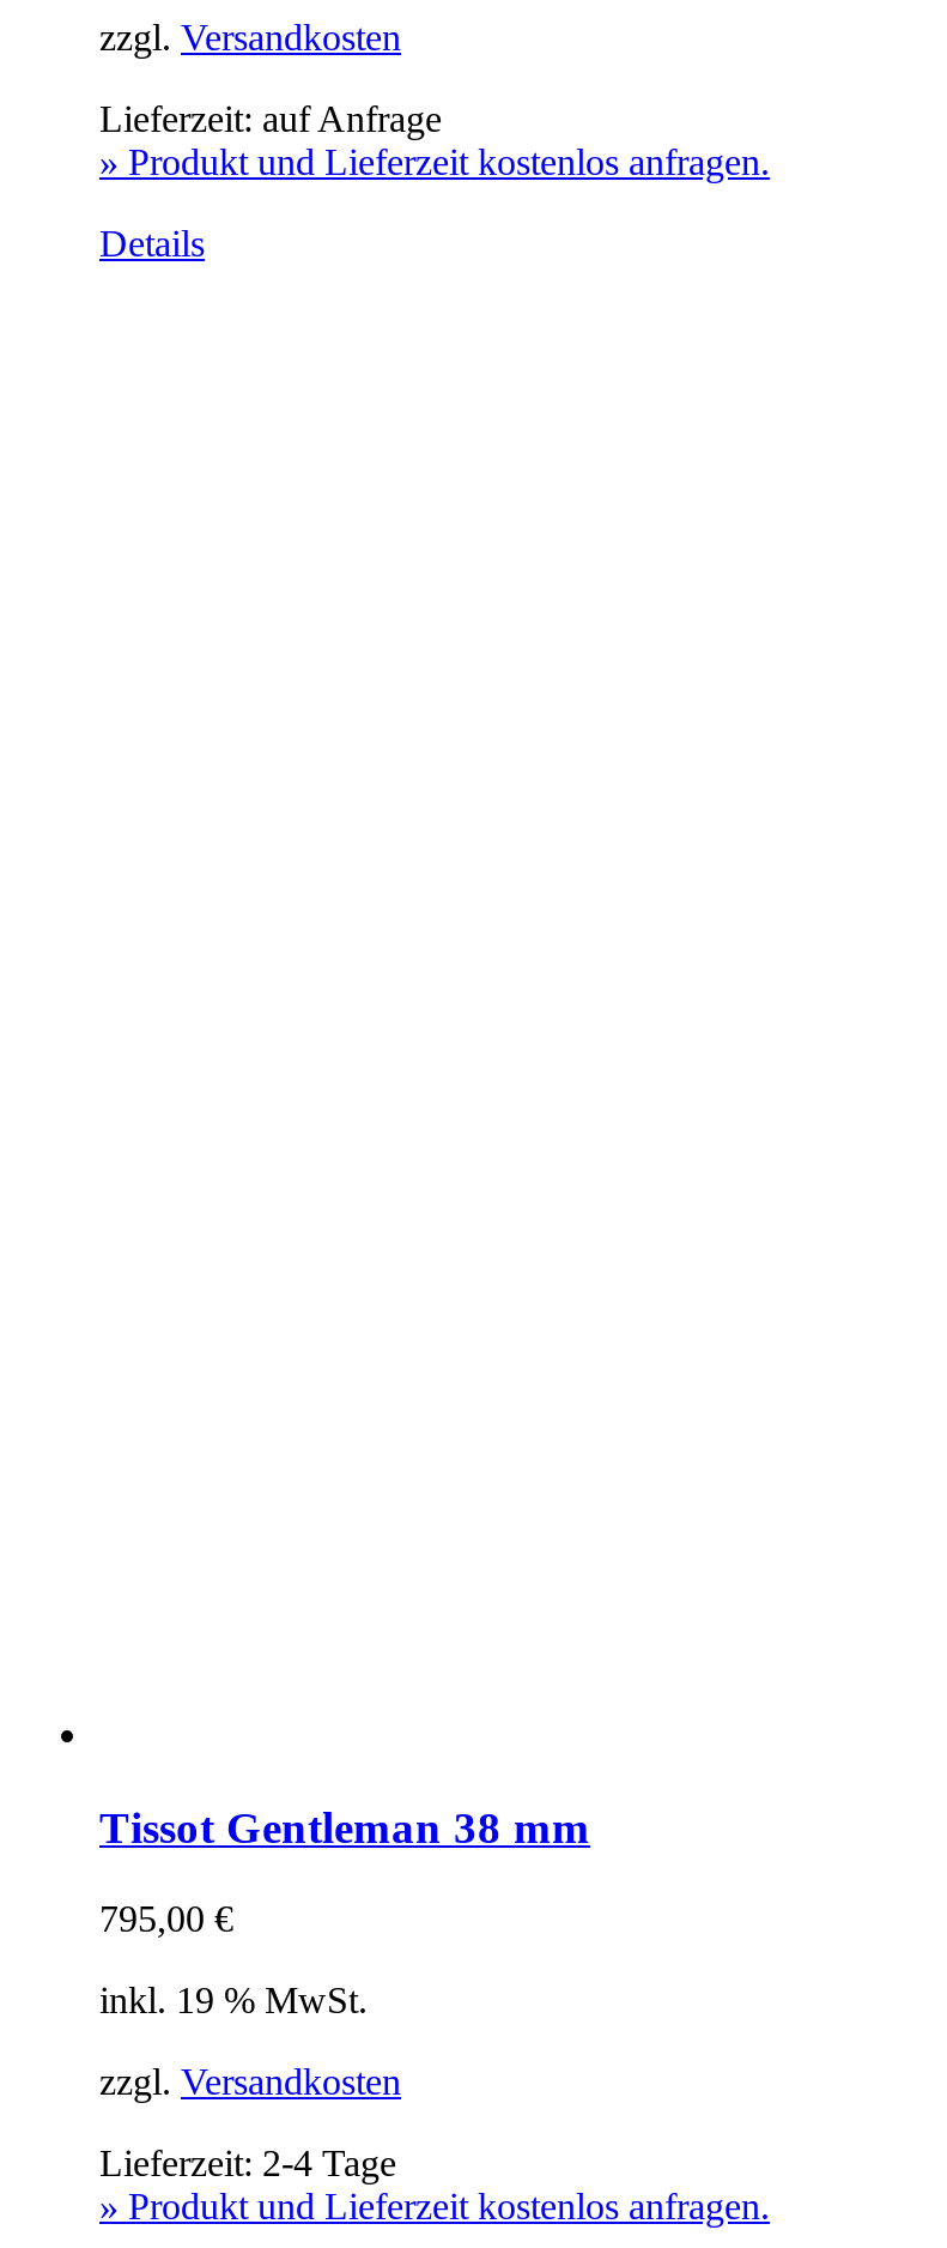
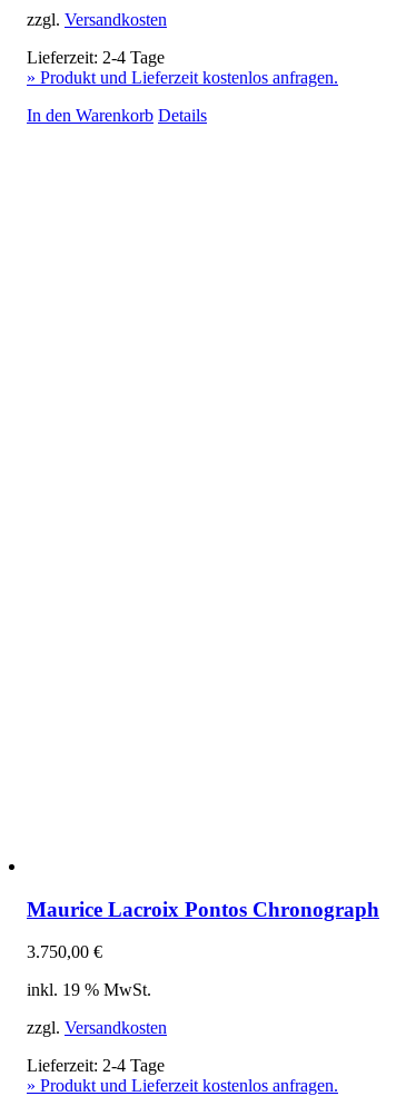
- Lieferzeit: auf Anfrage
+ Lieferzeit: 2-4 Tage

- Details
+ In den Warenkorb Details

- Tissot Gentleman 38 mm
+ Maurice Lacroix Pontos Chronograph

- 795,00 €
+ 3.750,00 €
